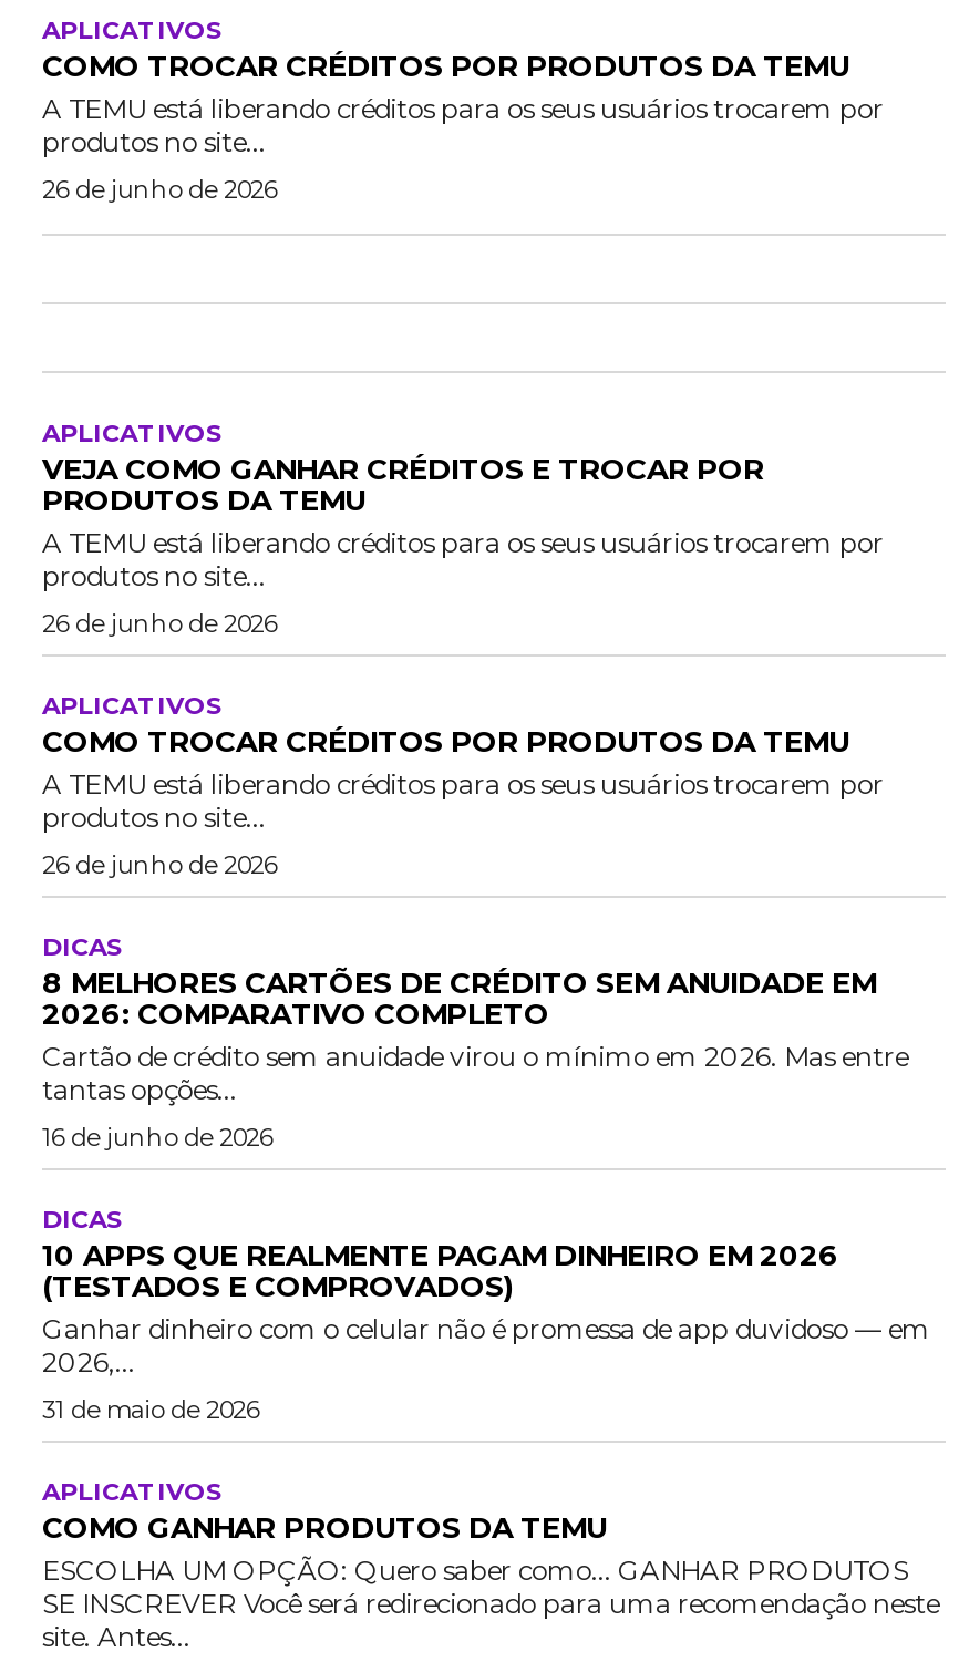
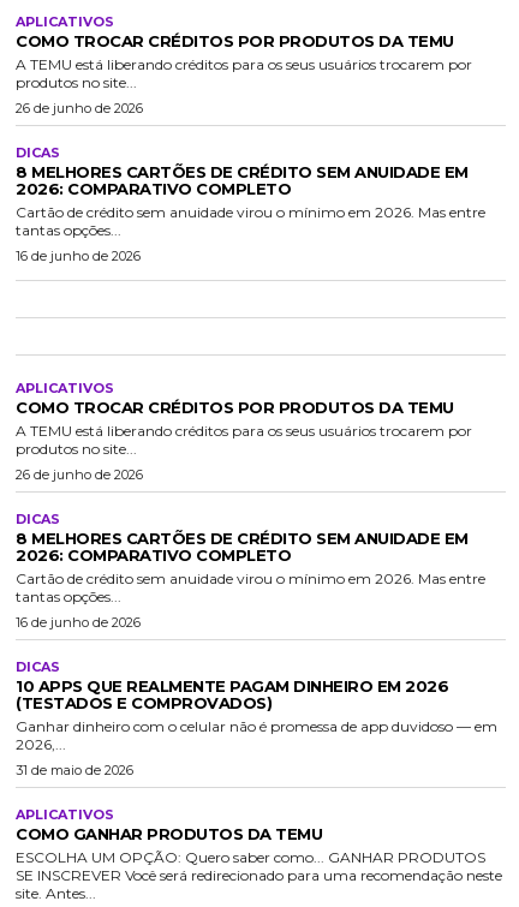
- APLICATIVOS
- VEJA COMO GANHAR CRÉDITOS E TROCAR POR
- PRODUTOS DA TEMU
- A TEMU está liberando créditos para os seus usuários trocarem por
- produtos no site...
+ DICAS
+ 8 MELHORES CARTÕES DE CRÉDITO SEM ANUIDADE EM
+ 2026: COMPARATIVO COMPLETO
+ Cartão de crédito sem anuidade virou o mínimo em 2026. Mas entre
+ tantas opções...

- 26 de junho de 2026
+ 16 de junho de 2026
